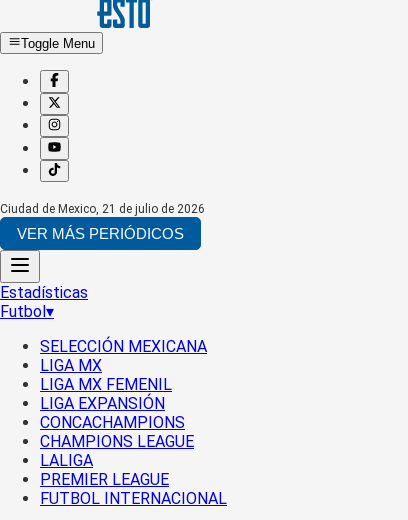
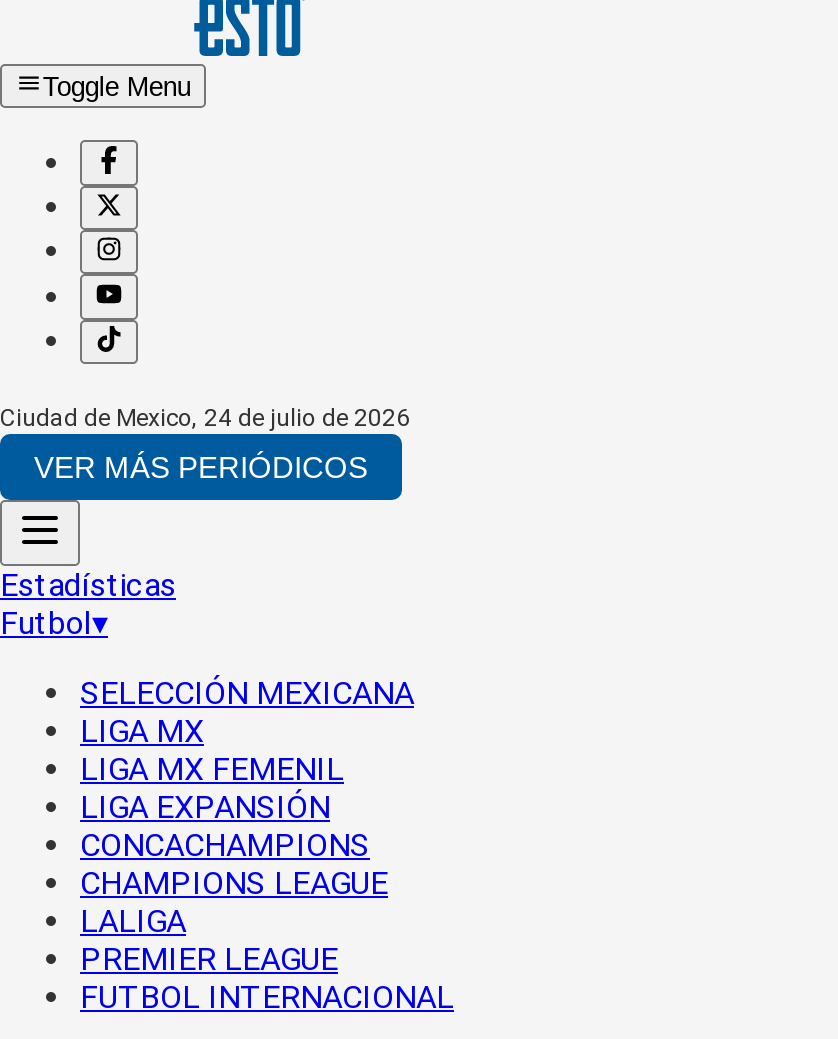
- Ciudad de Mexico, 21 de julio de 2026
+ Ciudad de Mexico, 24 de julio de 2026
